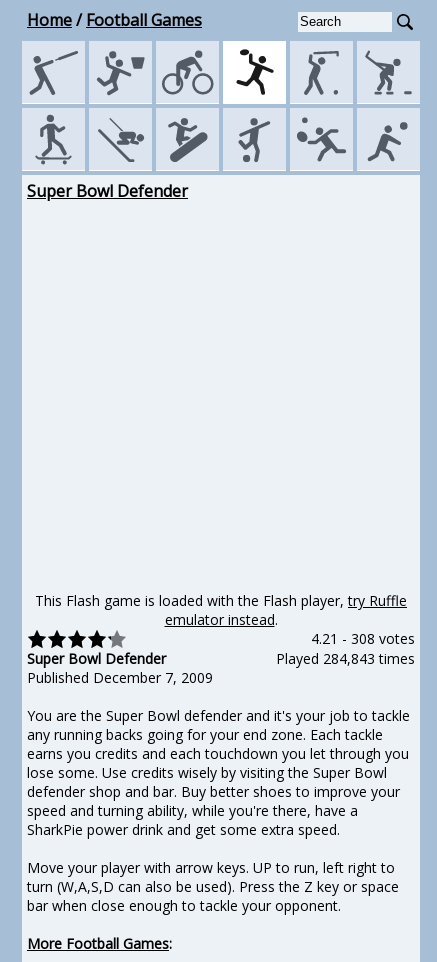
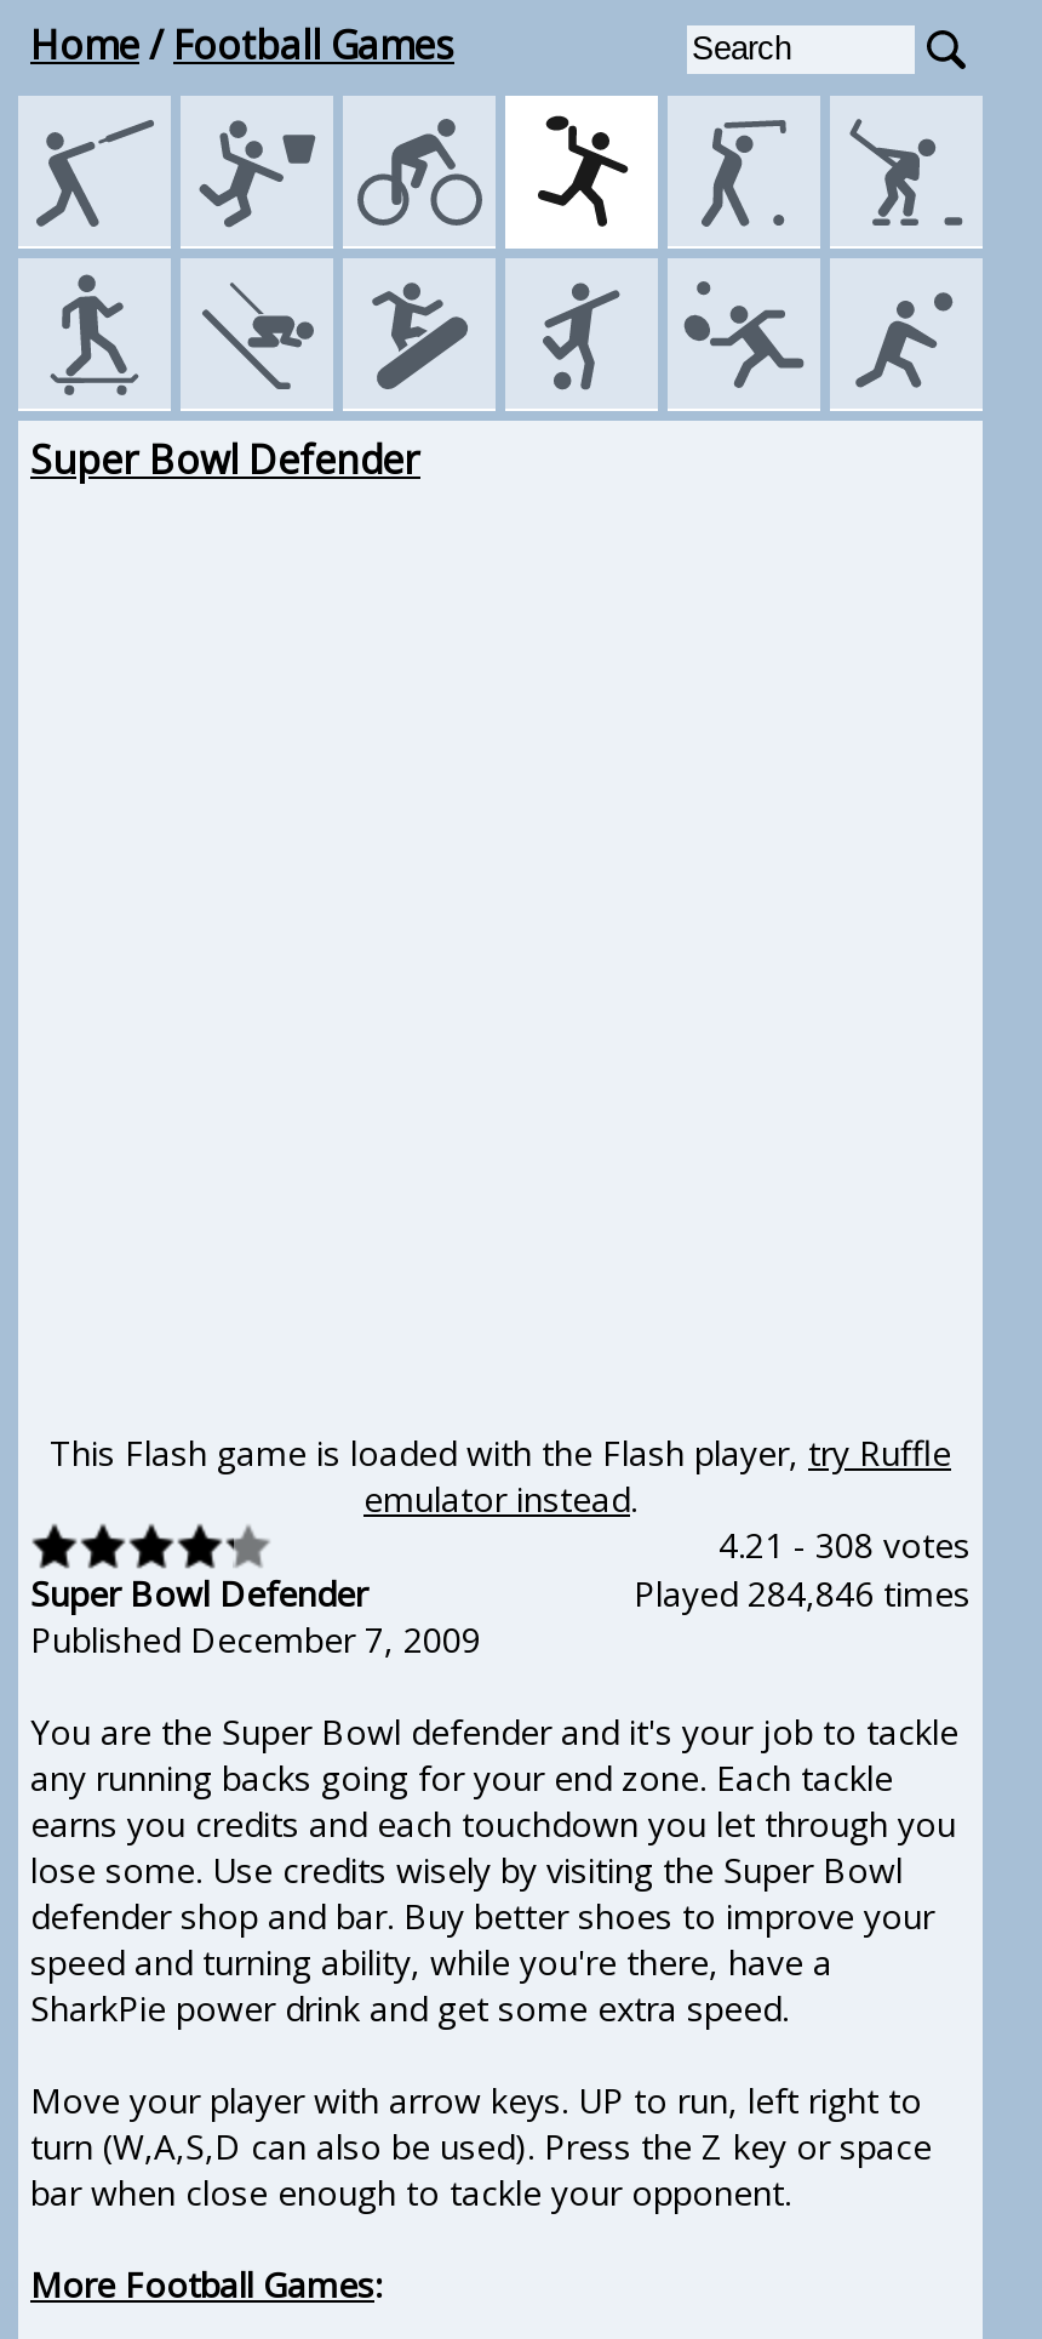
- Played 284,843 times
+ Played 284,846 times
